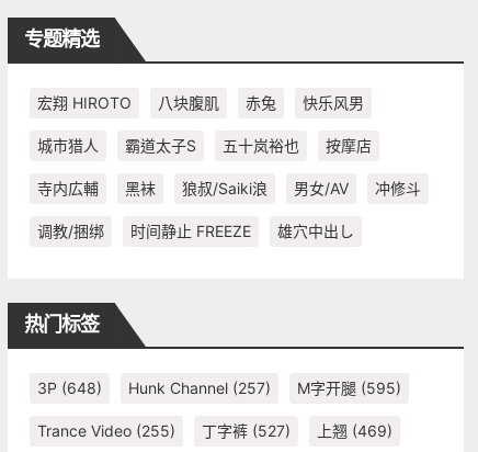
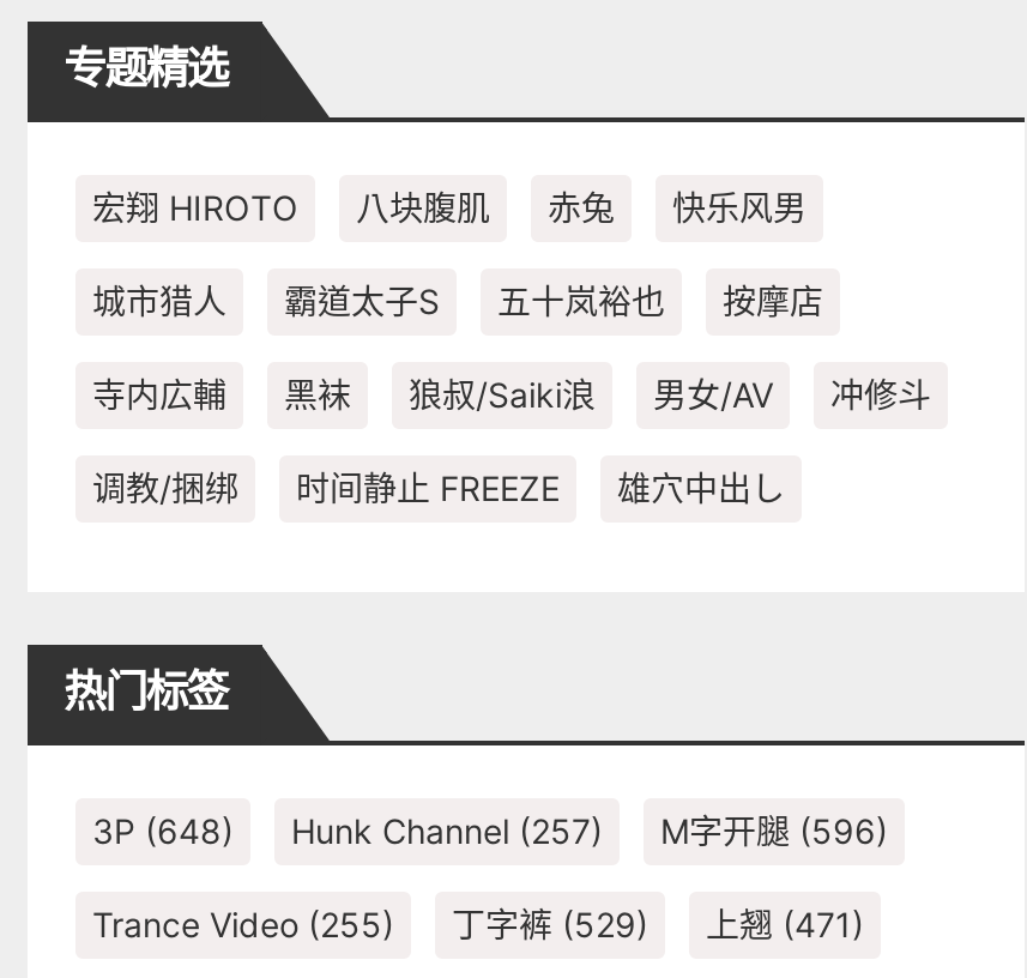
- 3P (648) Hunk Channel (257) M字开腿(595)
+ 3P (648) Hunk Channel (257) M字开腿(596)

- 丁字裤(527)
+ 丁字裤(529)

- 上翘(469)
+ 上翘(471)
